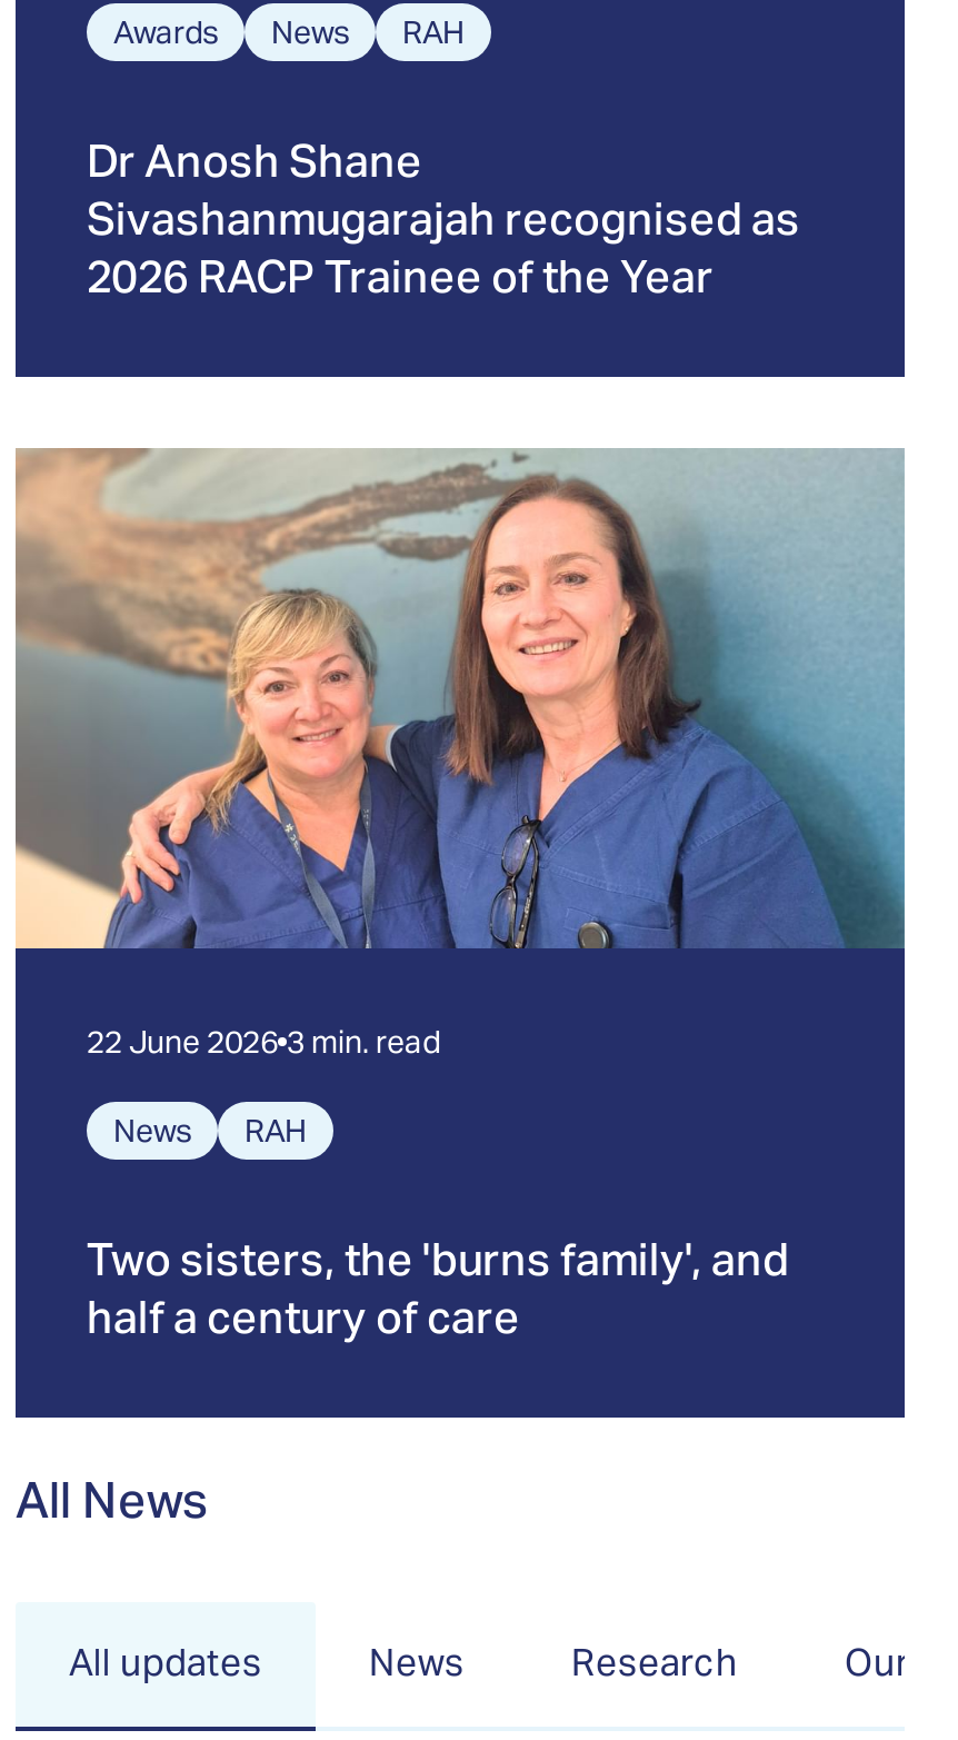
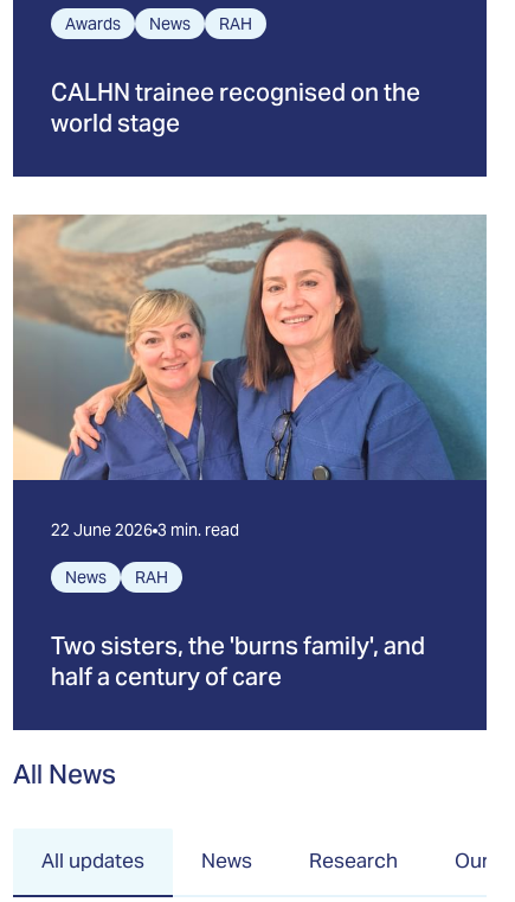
- Dr Anosh Shane
- Sivashanmugarajah recognised as
- 2026 RACP Trainee of the Year
+ CALHN trainee recognised on the
+ world stage
